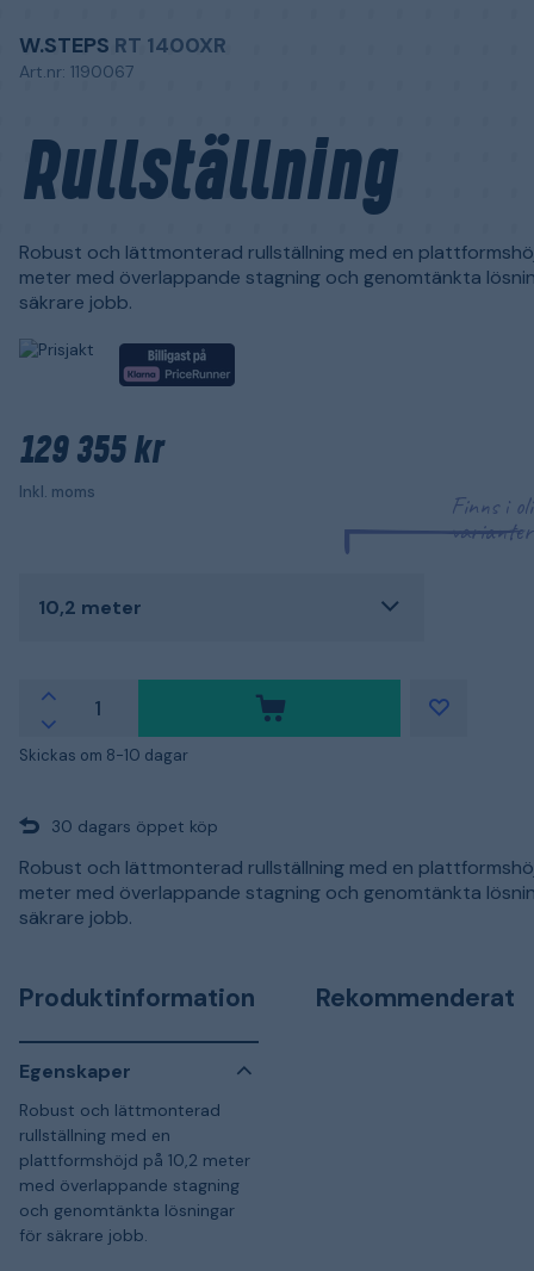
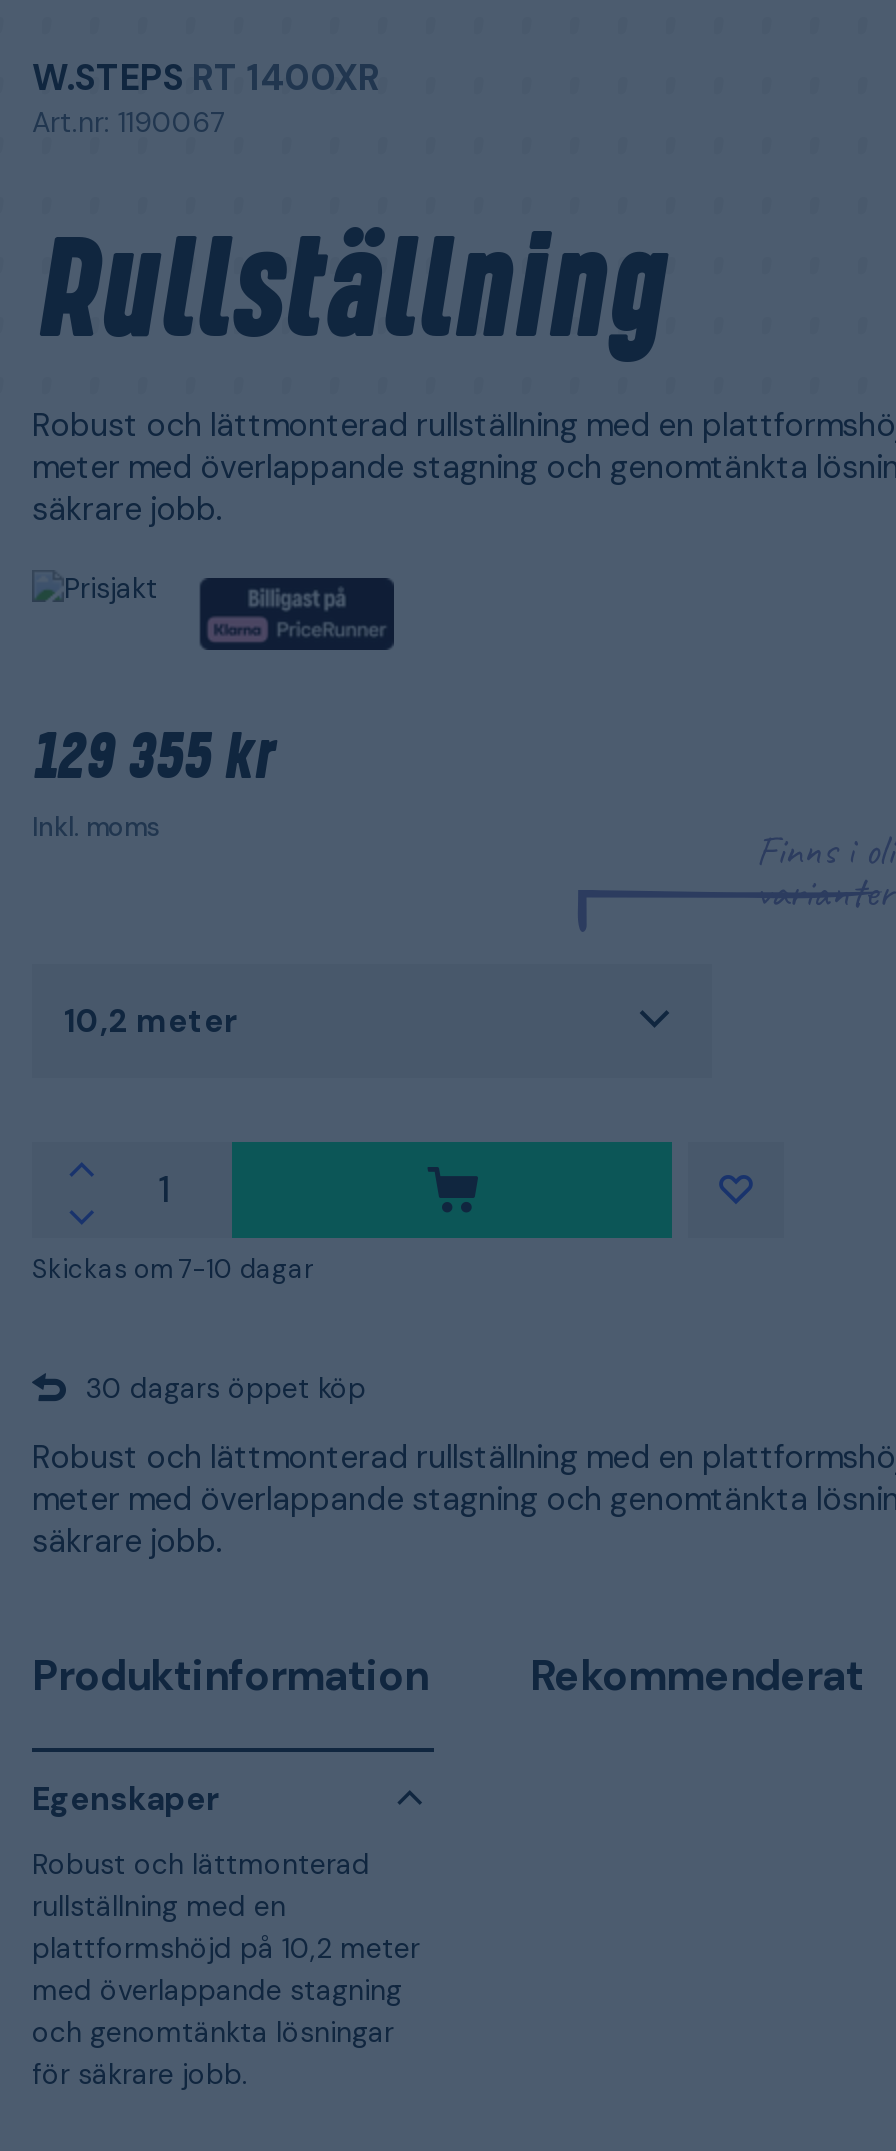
- Skickas om 8-10 dagar
+ Skickas om 7-10 dagar
